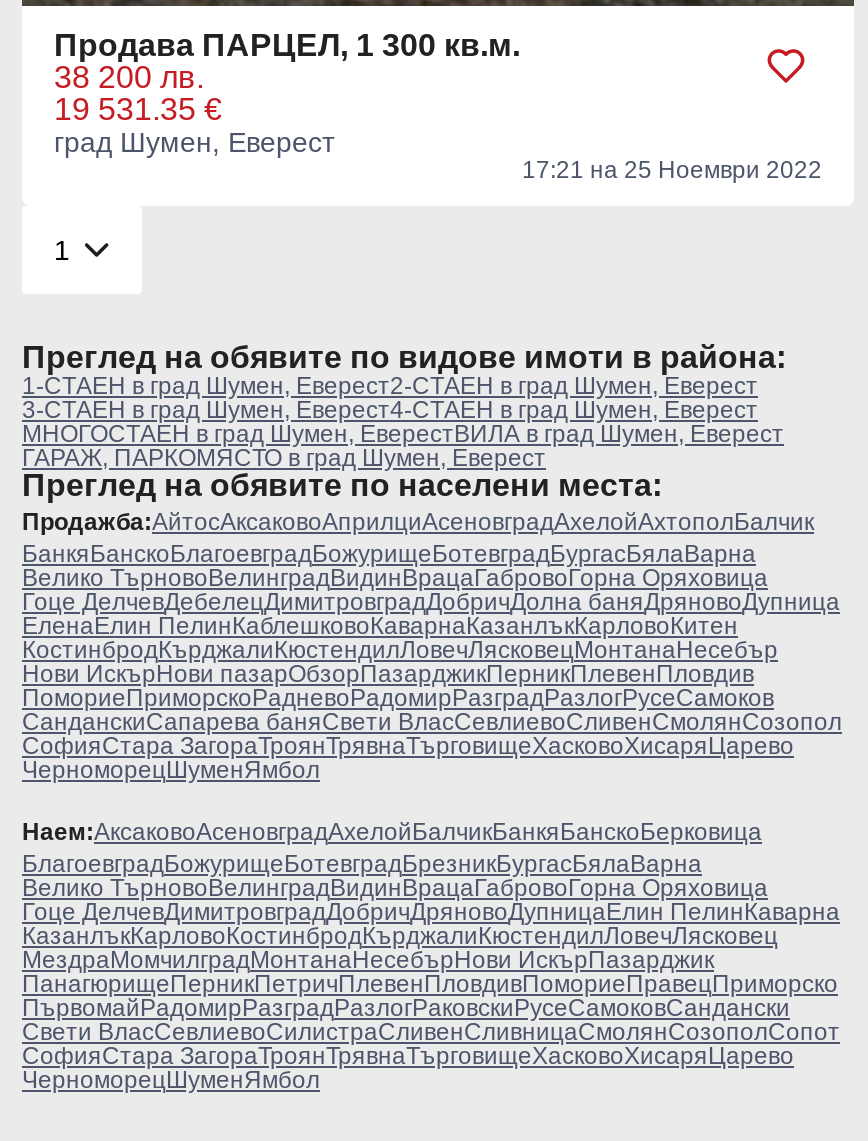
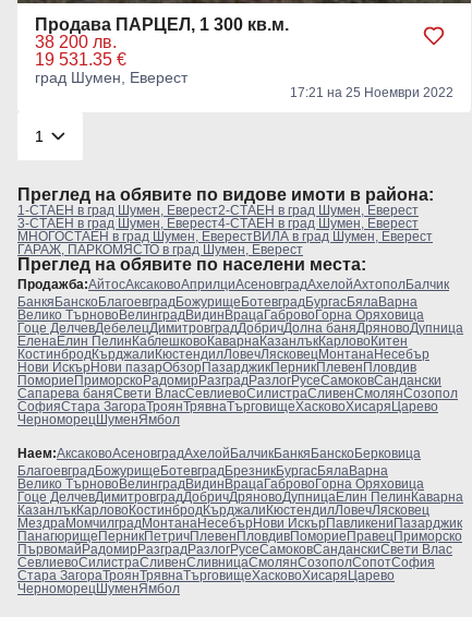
- ПомориеПриморскоРадневоРадомирРазградРазлогРусеСамоков
+ ПомориеПриморскоРадомирРазградРазлогРусеСамоковСандански

- СанданскиСапарева баняСвети ВласСевлиевоСливенСмолянСозопол
+ Сапарева баняСвети ВласСевлиевоСилистраСливенСмолянСозопол

- МездраМомчилградМонтанаНесебърНови ИскърПазарджик
+ МездраМомчилградМонтанаНесебърНови ИскърПавликениПазарджик

- ПървомайРадомирРазградРазлогРаковскиРусеСамоковСандански
- Свети ВласСевлиевоСилистраСливенСливницаСмолянСозополСопот
- СофияСтара ЗагораТроянТрявнаТърговищеХасковоХисаряЦарево
+ ПървомайРадомирРазградРазлогРусеСамоковСанданскиСвети Влас
+ СевлиевоСилистраСливенСливницаСмолянСозополСопотСофия
+ Стара ЗагораТроянТрявнаТърговищеХасковоХисаряЦарево
